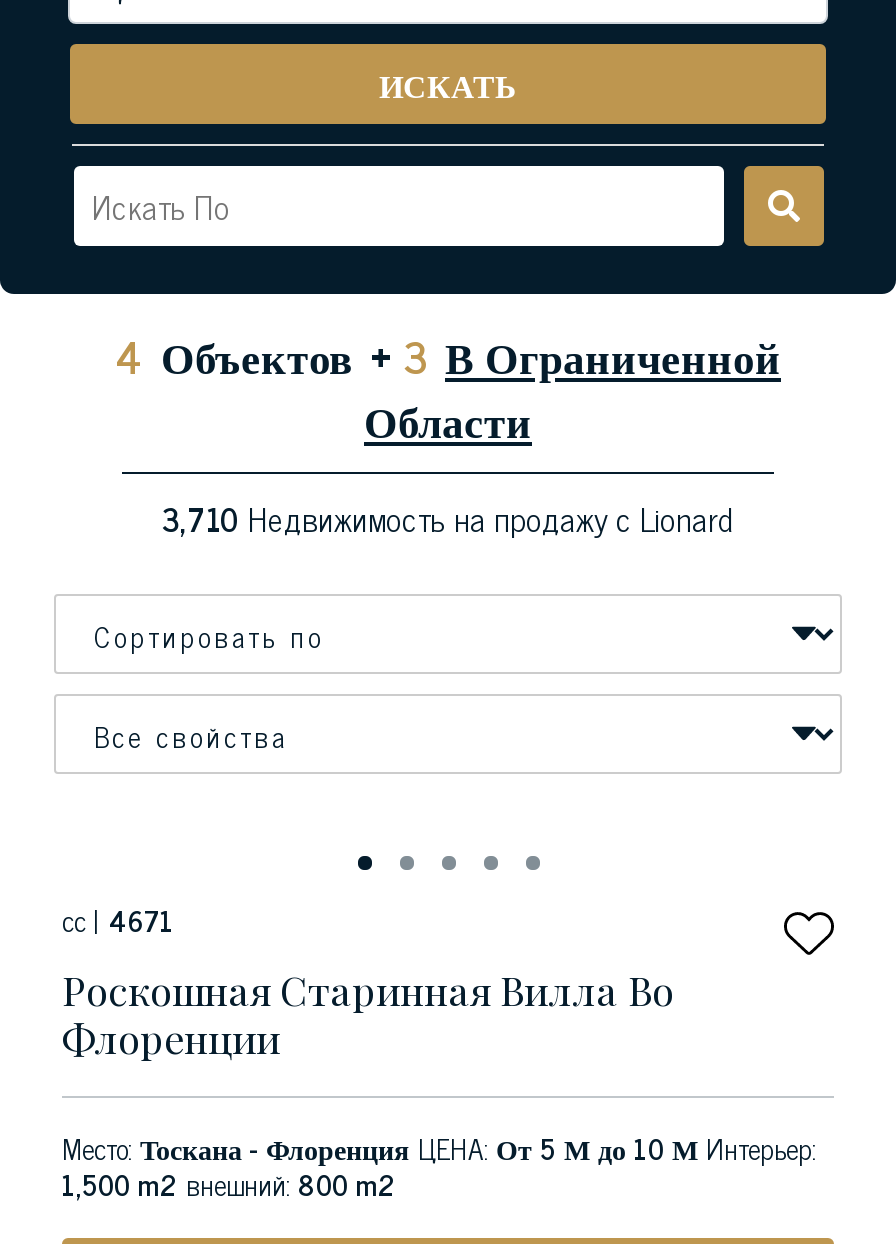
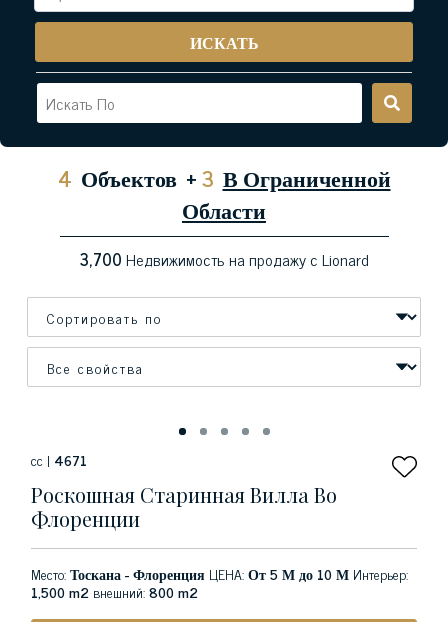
- 3,710 Недвижимость на продажу с Lionard
+ 3,700 Недвижимость на продажу с Lionard
